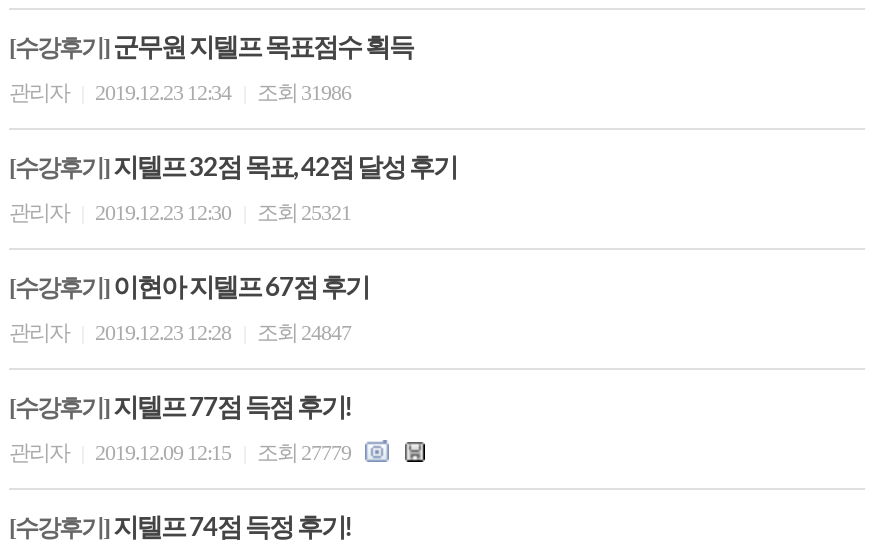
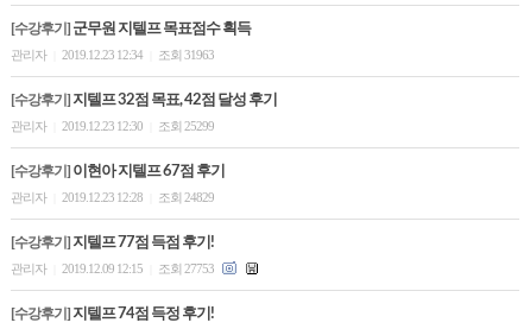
- 관리자 2019.12.23 12:34 조회 31986
+ 관리자 2019.12.23 12:34 조회 31963

- 관리자 2019.12.23 12:30 조회 25321
+ 관리자 2019.12.23 12:30 조회 25299

- 관리자 2019.12.23 12:28 조회 24847
+ 관리자 2019.12.23 12:28 조회 24829

- 관리자 2019.12.09 12:15 조회 27779
+ 관리자 2019.12.09 12:15 조회 27753
